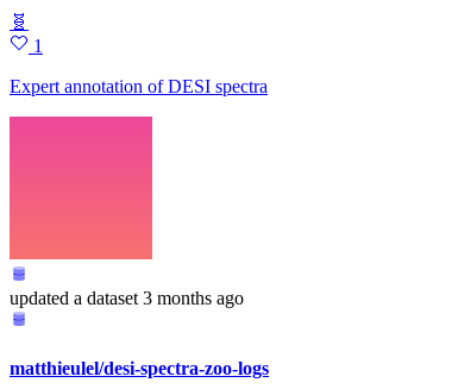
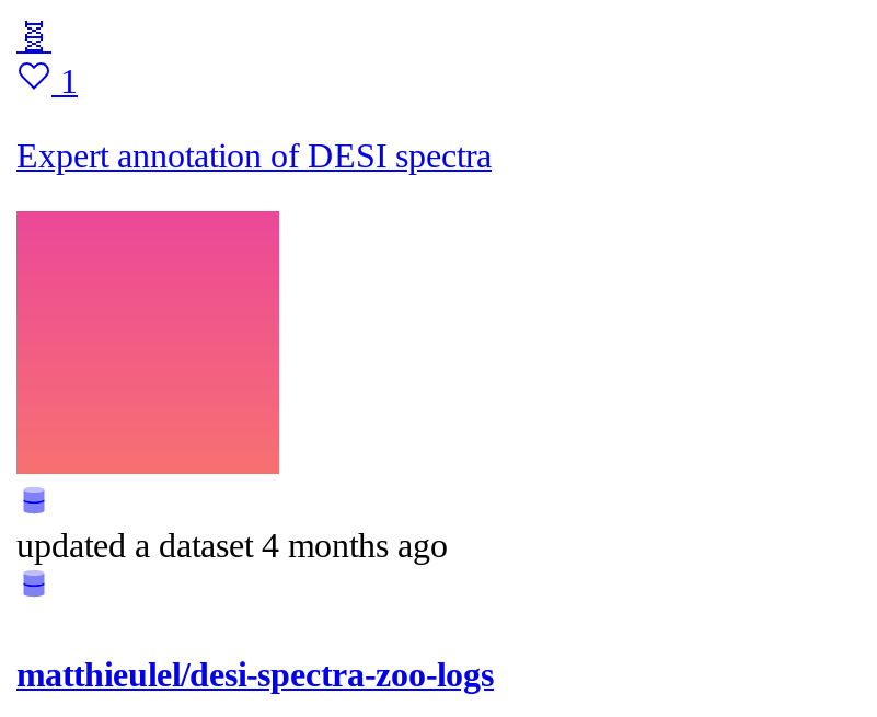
- updated a dataset 3 months ago
+ updated a dataset 4 months ago
